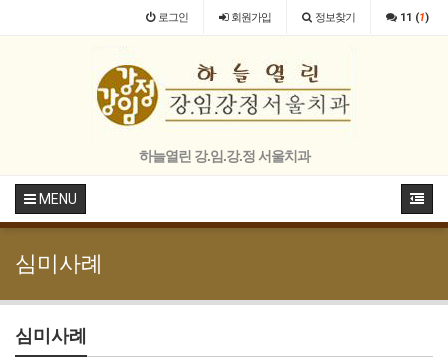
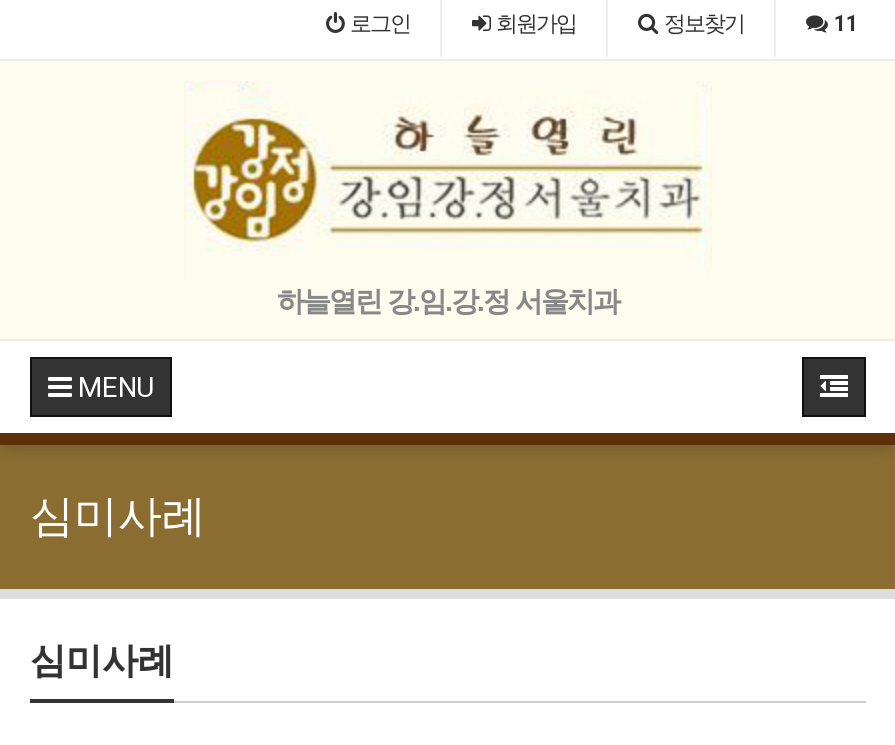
- 11 (1)
+ 11
